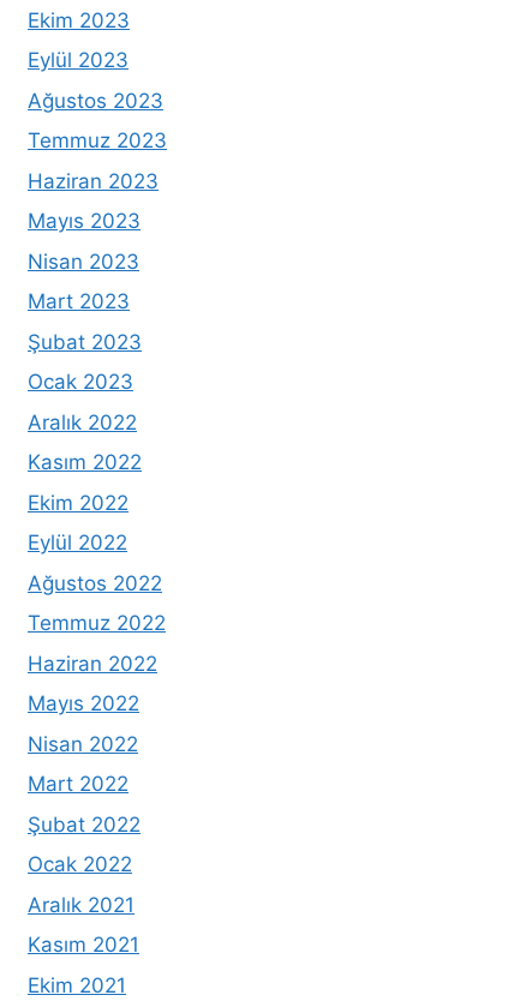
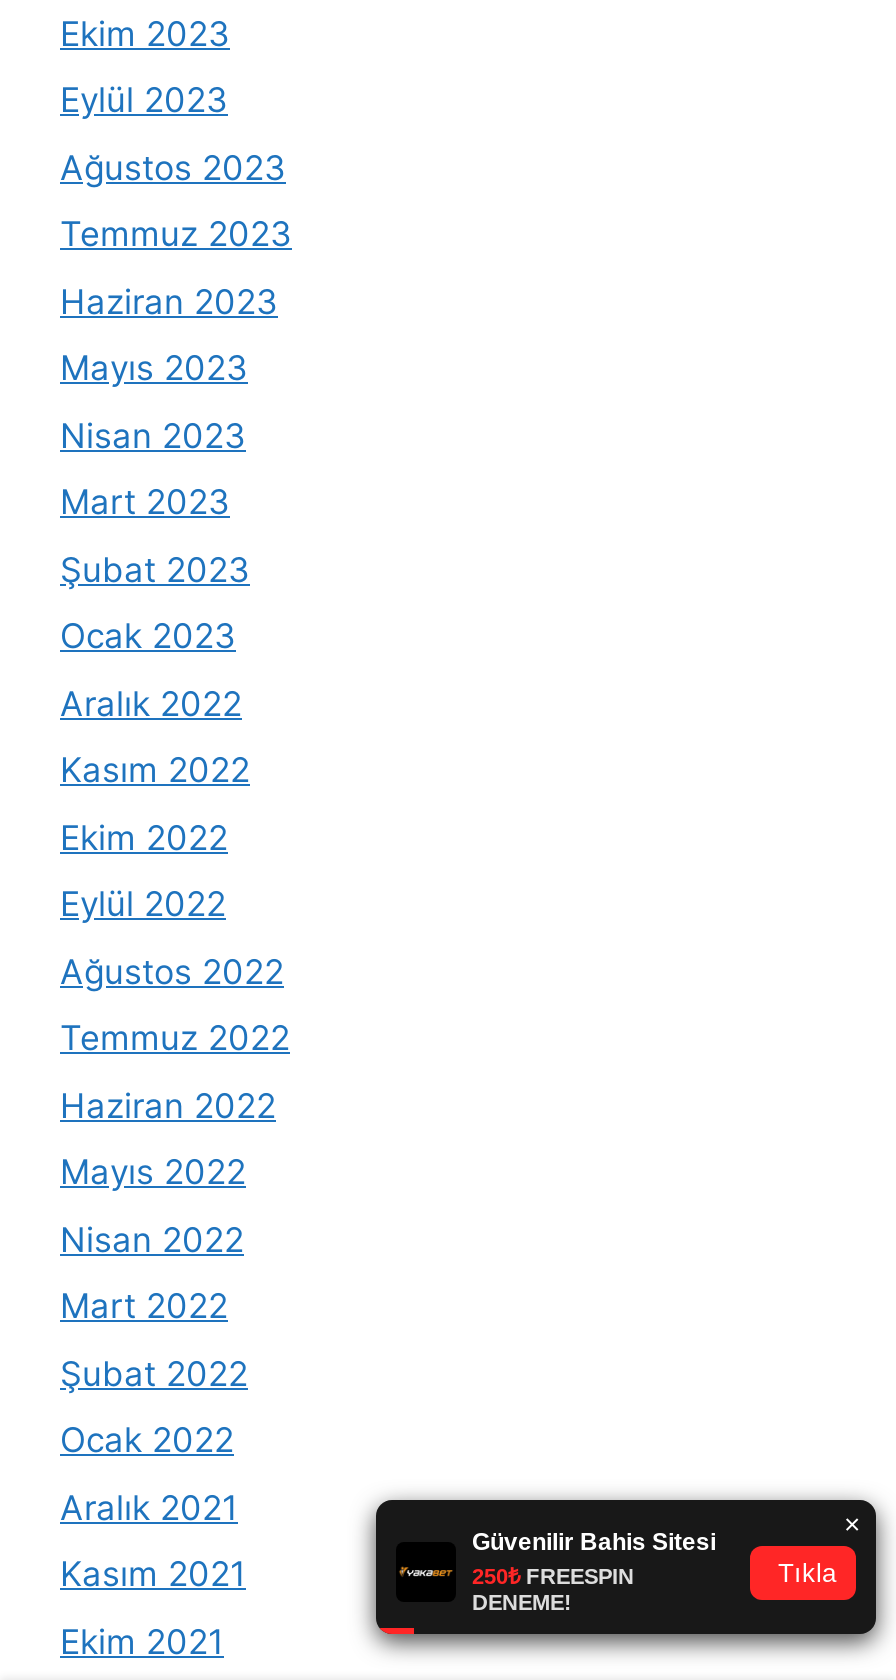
+ [image]
